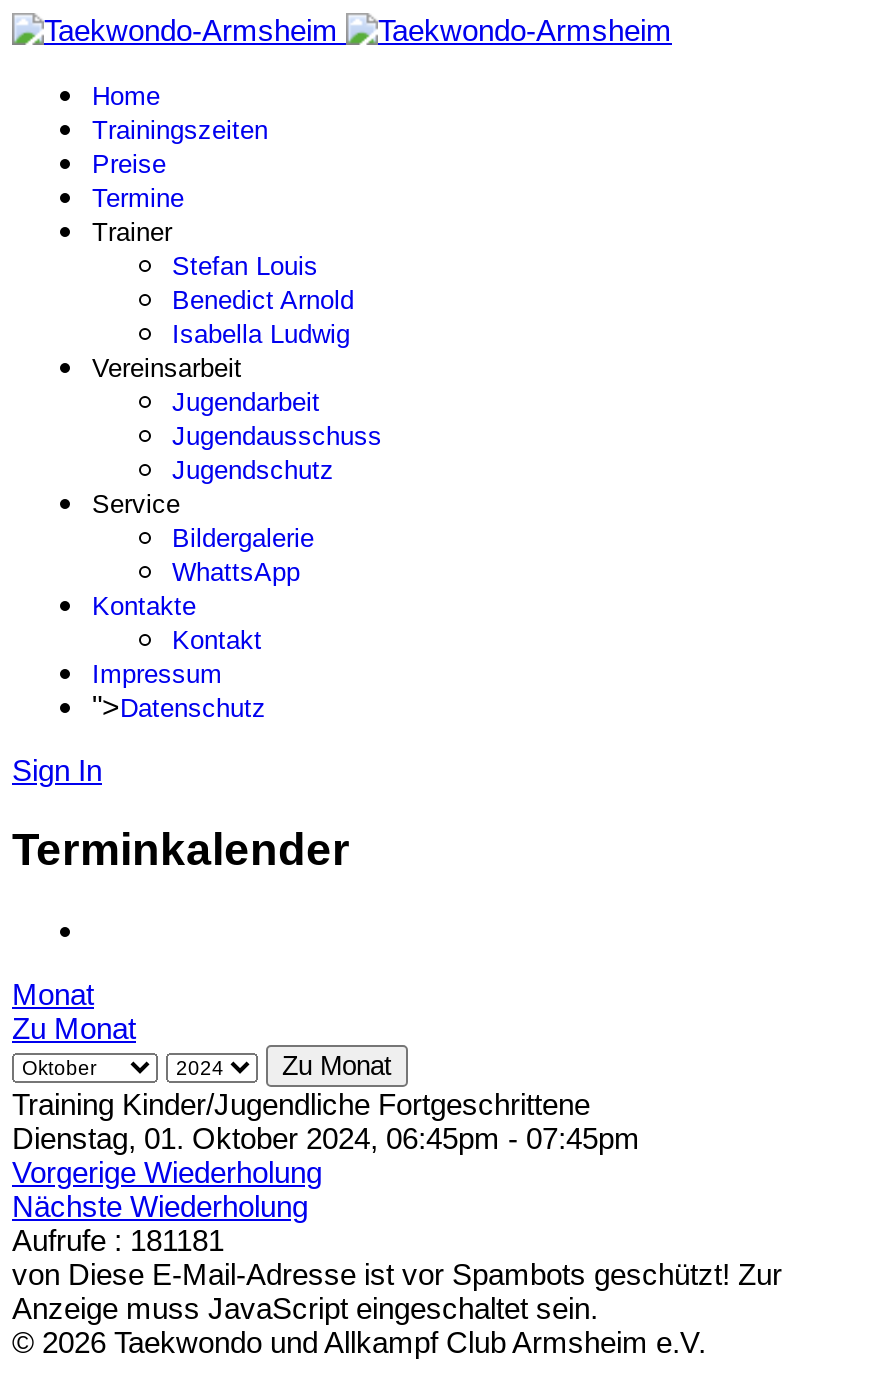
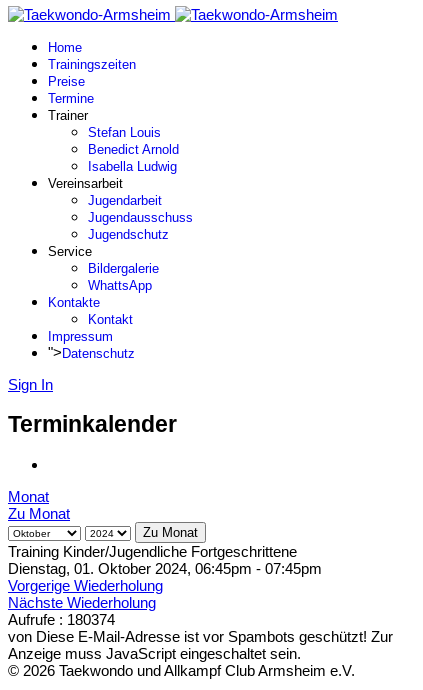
- Aufrufe: 181181
+ Aufrufe: 180374
